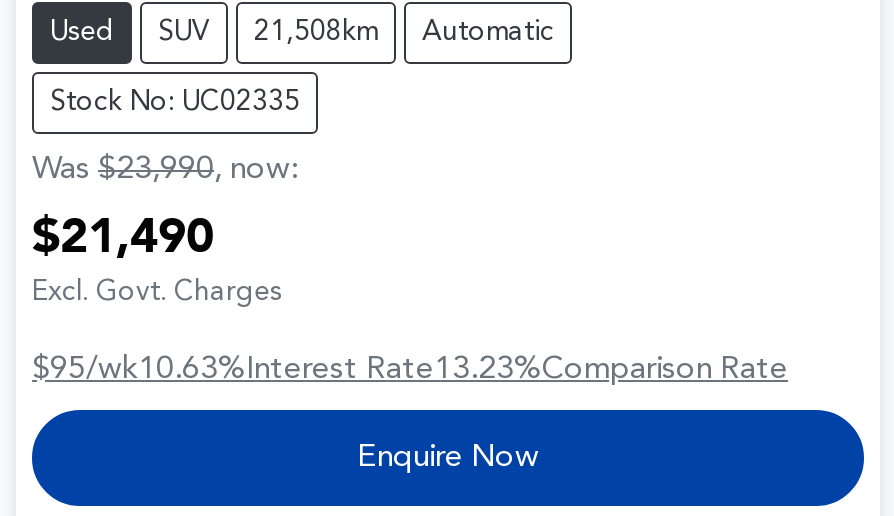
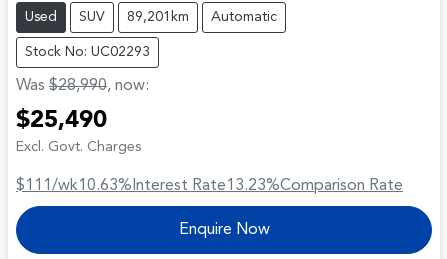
- Used SUV 21,508km Automatic
+ Used SUV 89,201km Automatic

- Stock No: UC02335
+ Stock No: UC02293

- Was $23,990, now:
+ Was $28,990, now:

- $21,490
+ $25,490

- $95/wk10.63%Interest Rate 13.23%Comparison Rate
+ $111/wk10.63%Interest Rate 13.23%Comparison Rate
